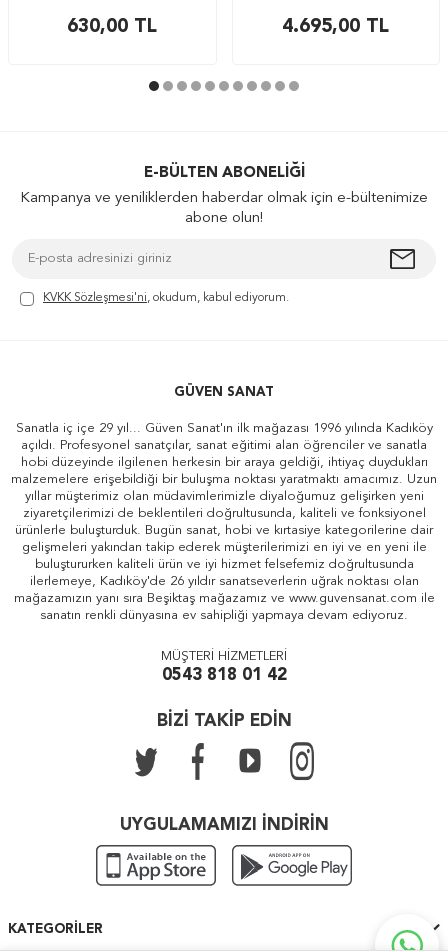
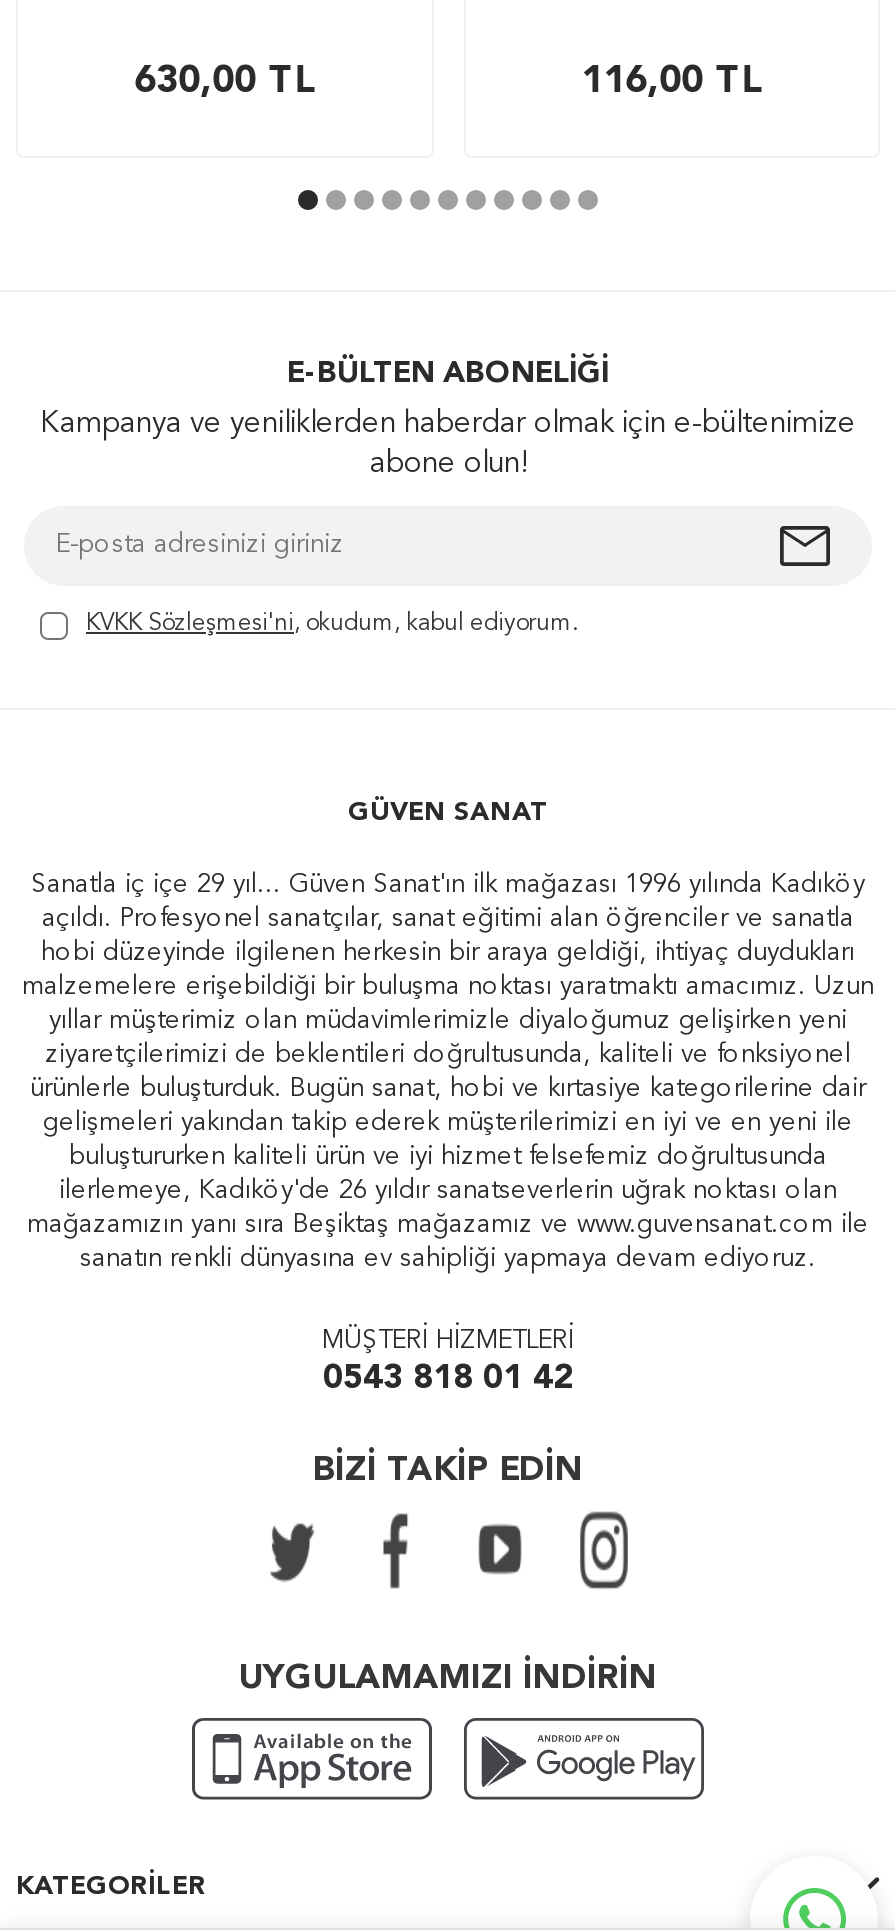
- 4.695,00 TL
+ 116,00 TL
